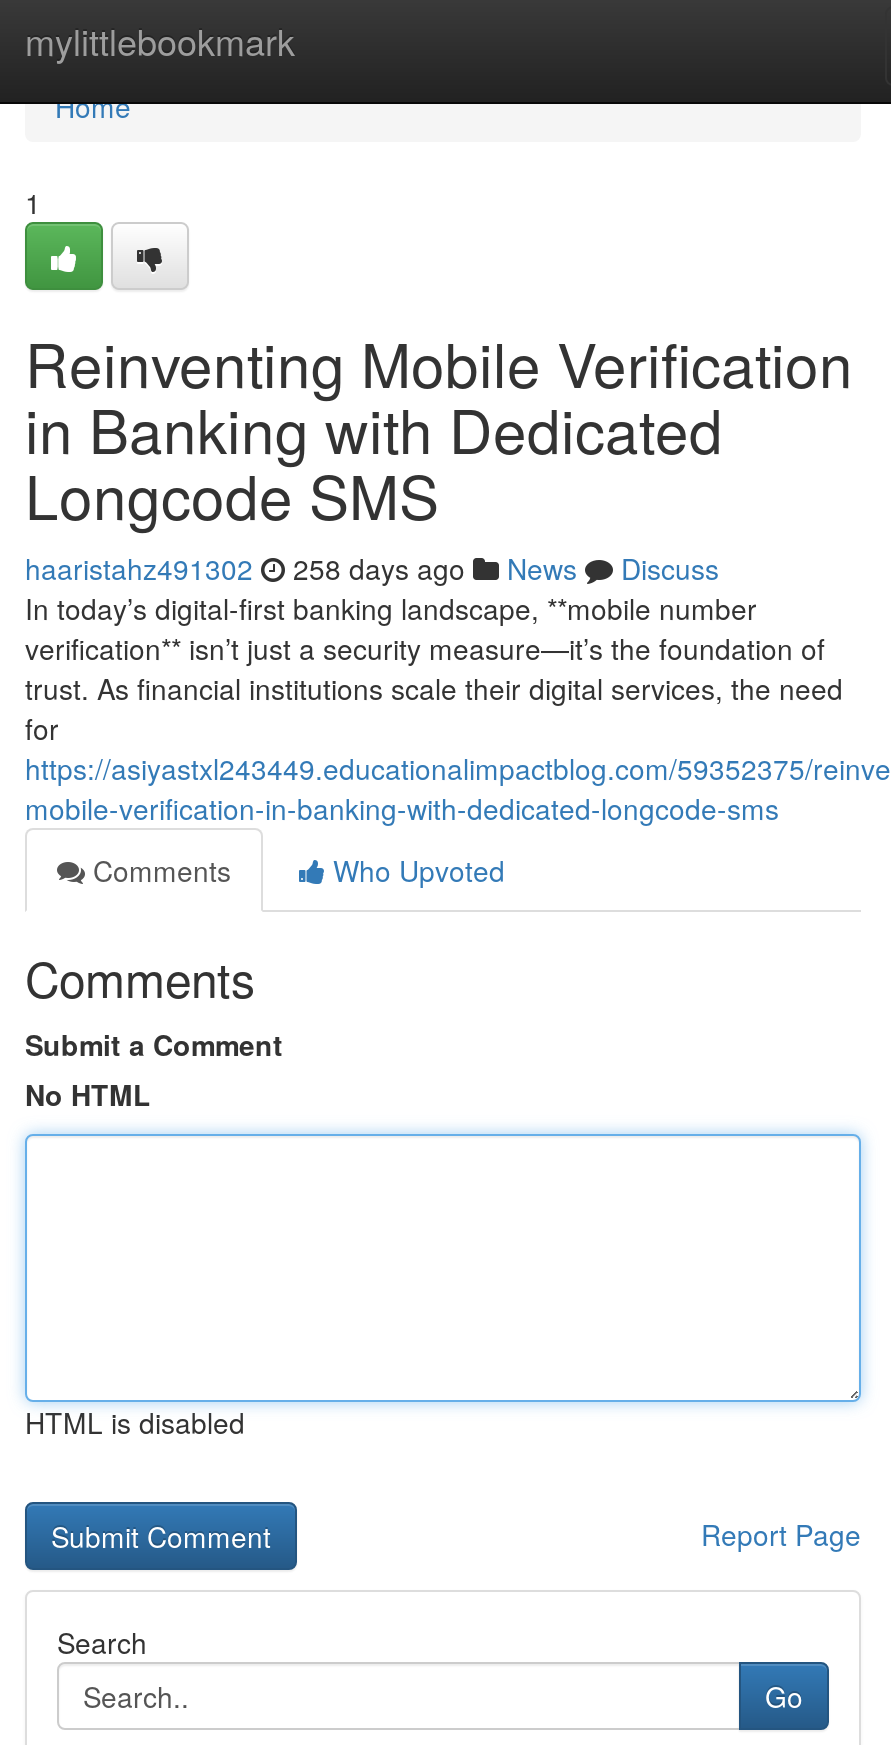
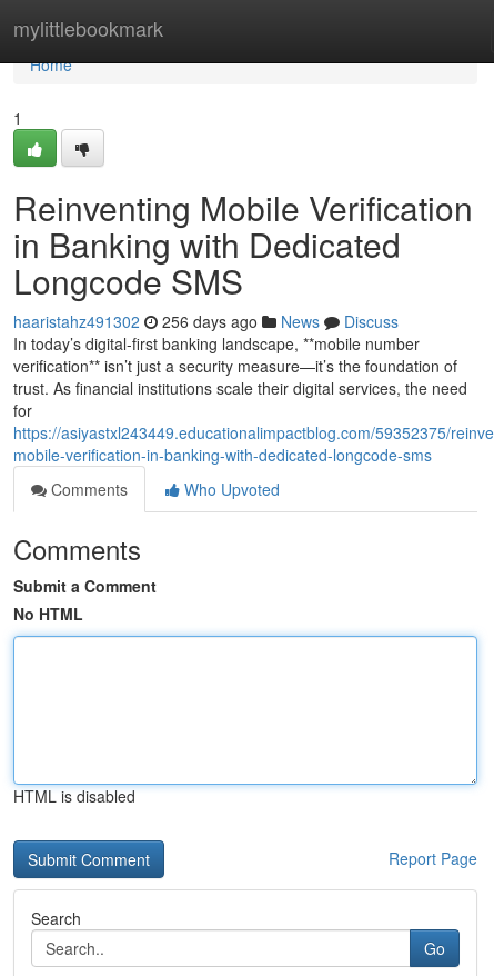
- haaristahz491302 258 days ago News Discuss
+ haaristahz491302 256 days ago News Discuss
